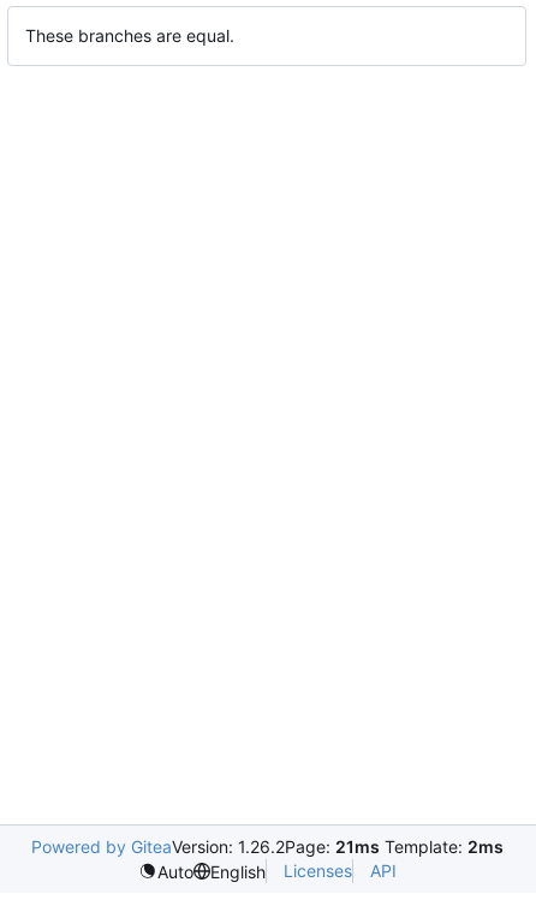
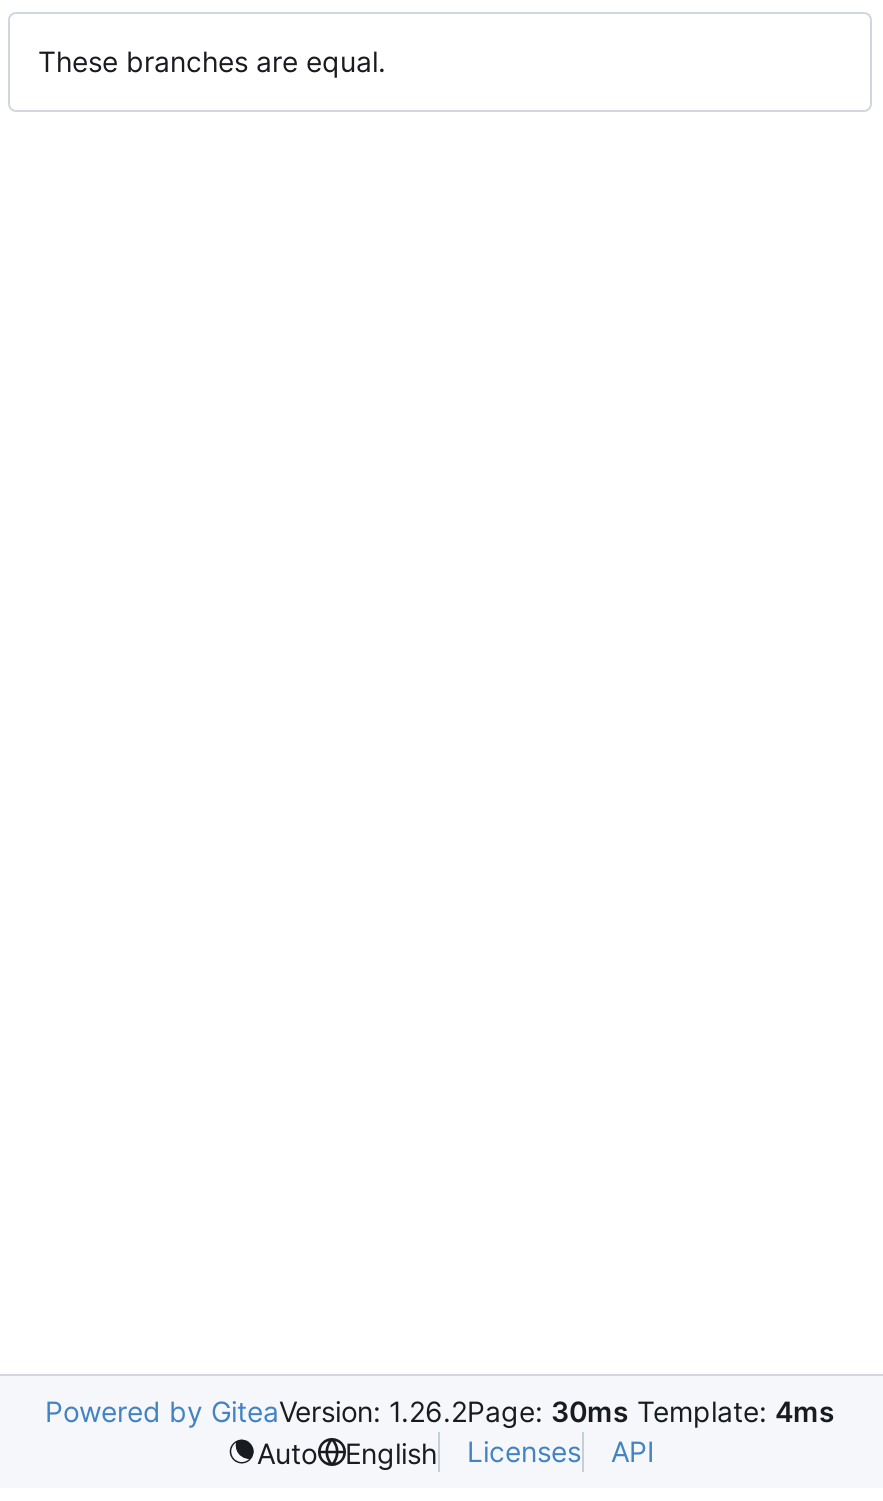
- Powered by GiteaVersion: 1.26.2Page: 21ms Template: 2ms
+ Powered by GiteaVersion: 1.26.2Page: 30ms Template: 4ms
